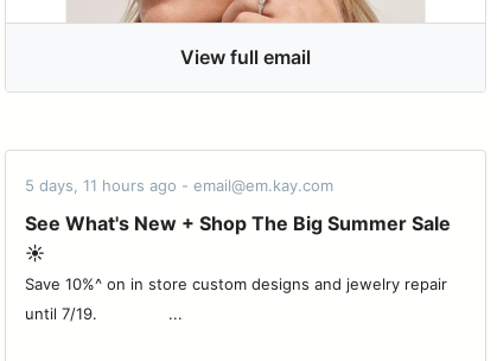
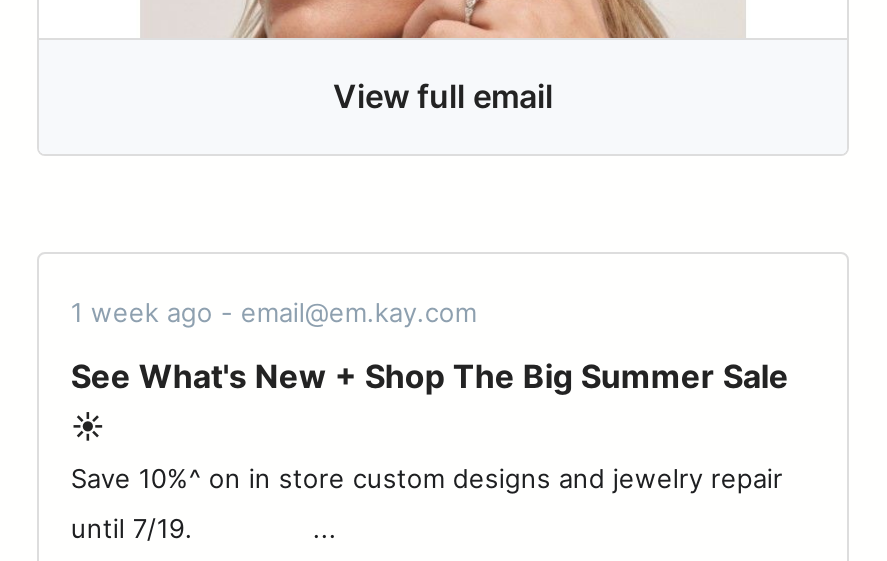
- 5 days, 11 hours ago - email@em.kay.com
+ 1 week ago - email@em.kay.com
